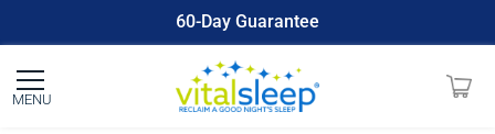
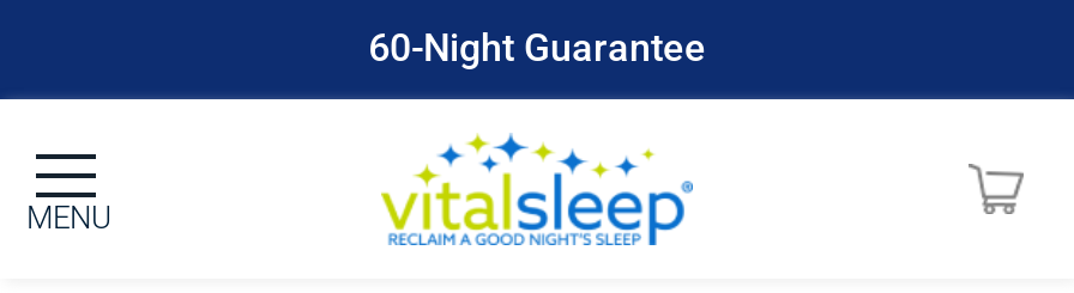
- 60-Day Guarantee
+ 60-Night Guarantee
